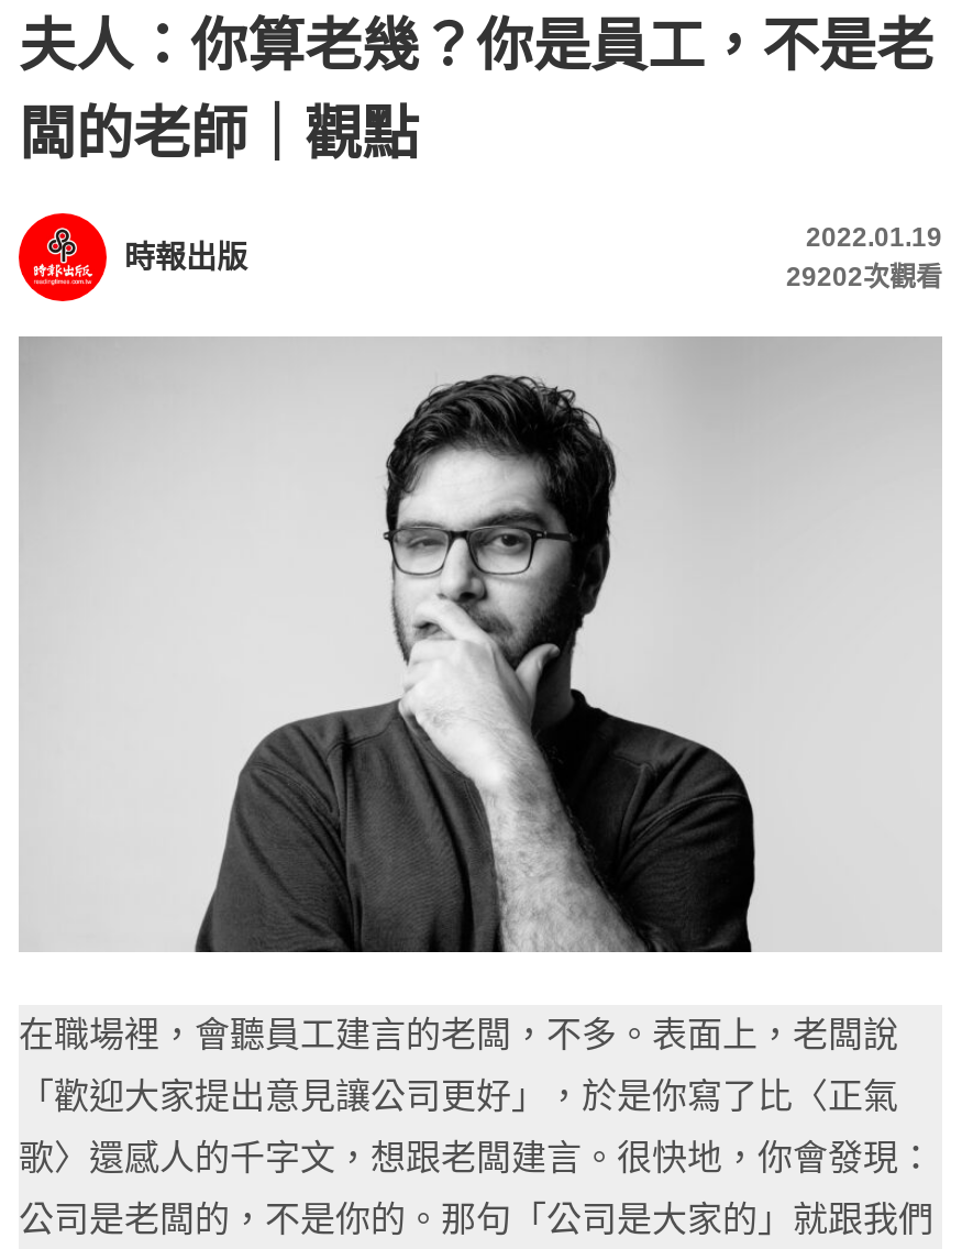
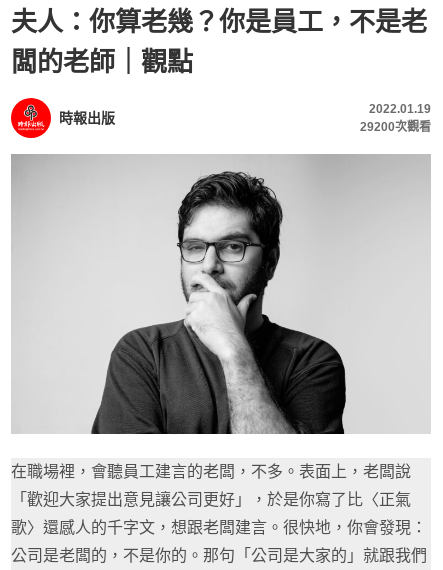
- 29202次觀看
+ 29200次觀看
